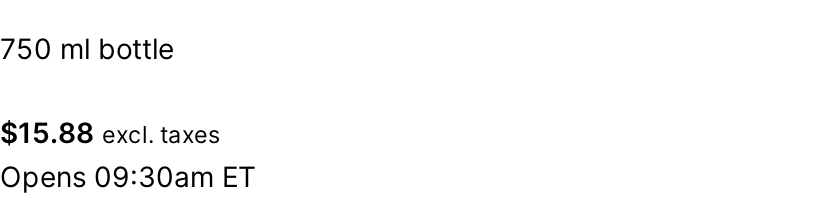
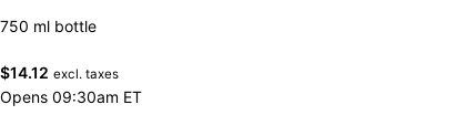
- $15.88 excl. taxes
+ $14.12 excl. taxes
